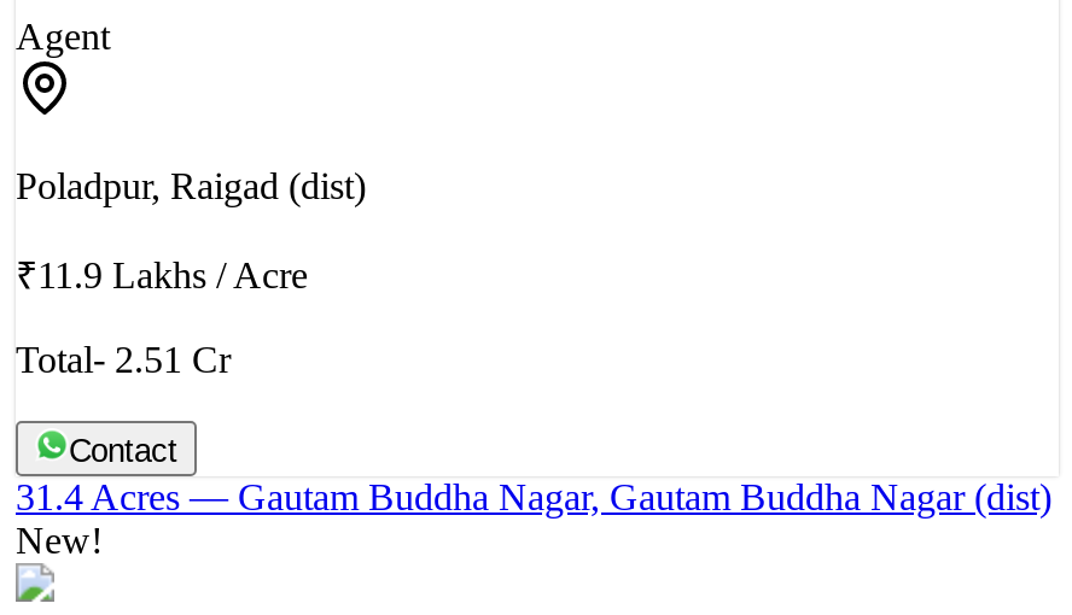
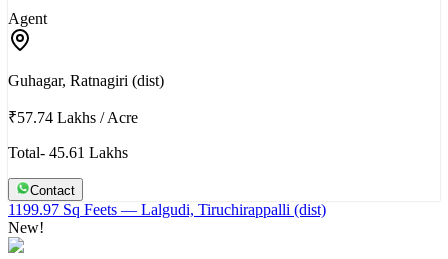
- Poladpur, Raigad (dist)
+ Guhagar, Ratnagiri (dist)

- ₹11.9 Lakhs / Acre
+ ₹57.74 Lakhs / Acre

- Total- 2.51 Cr
+ Total- 45.61 Lakhs

- 31.4 Acres— Gautam Buddha Nagar, Gautam Buddha Nagar (dist)
+ 1199.97 Sq Feets— Lalgudi, Tiruchirappalli (dist)
